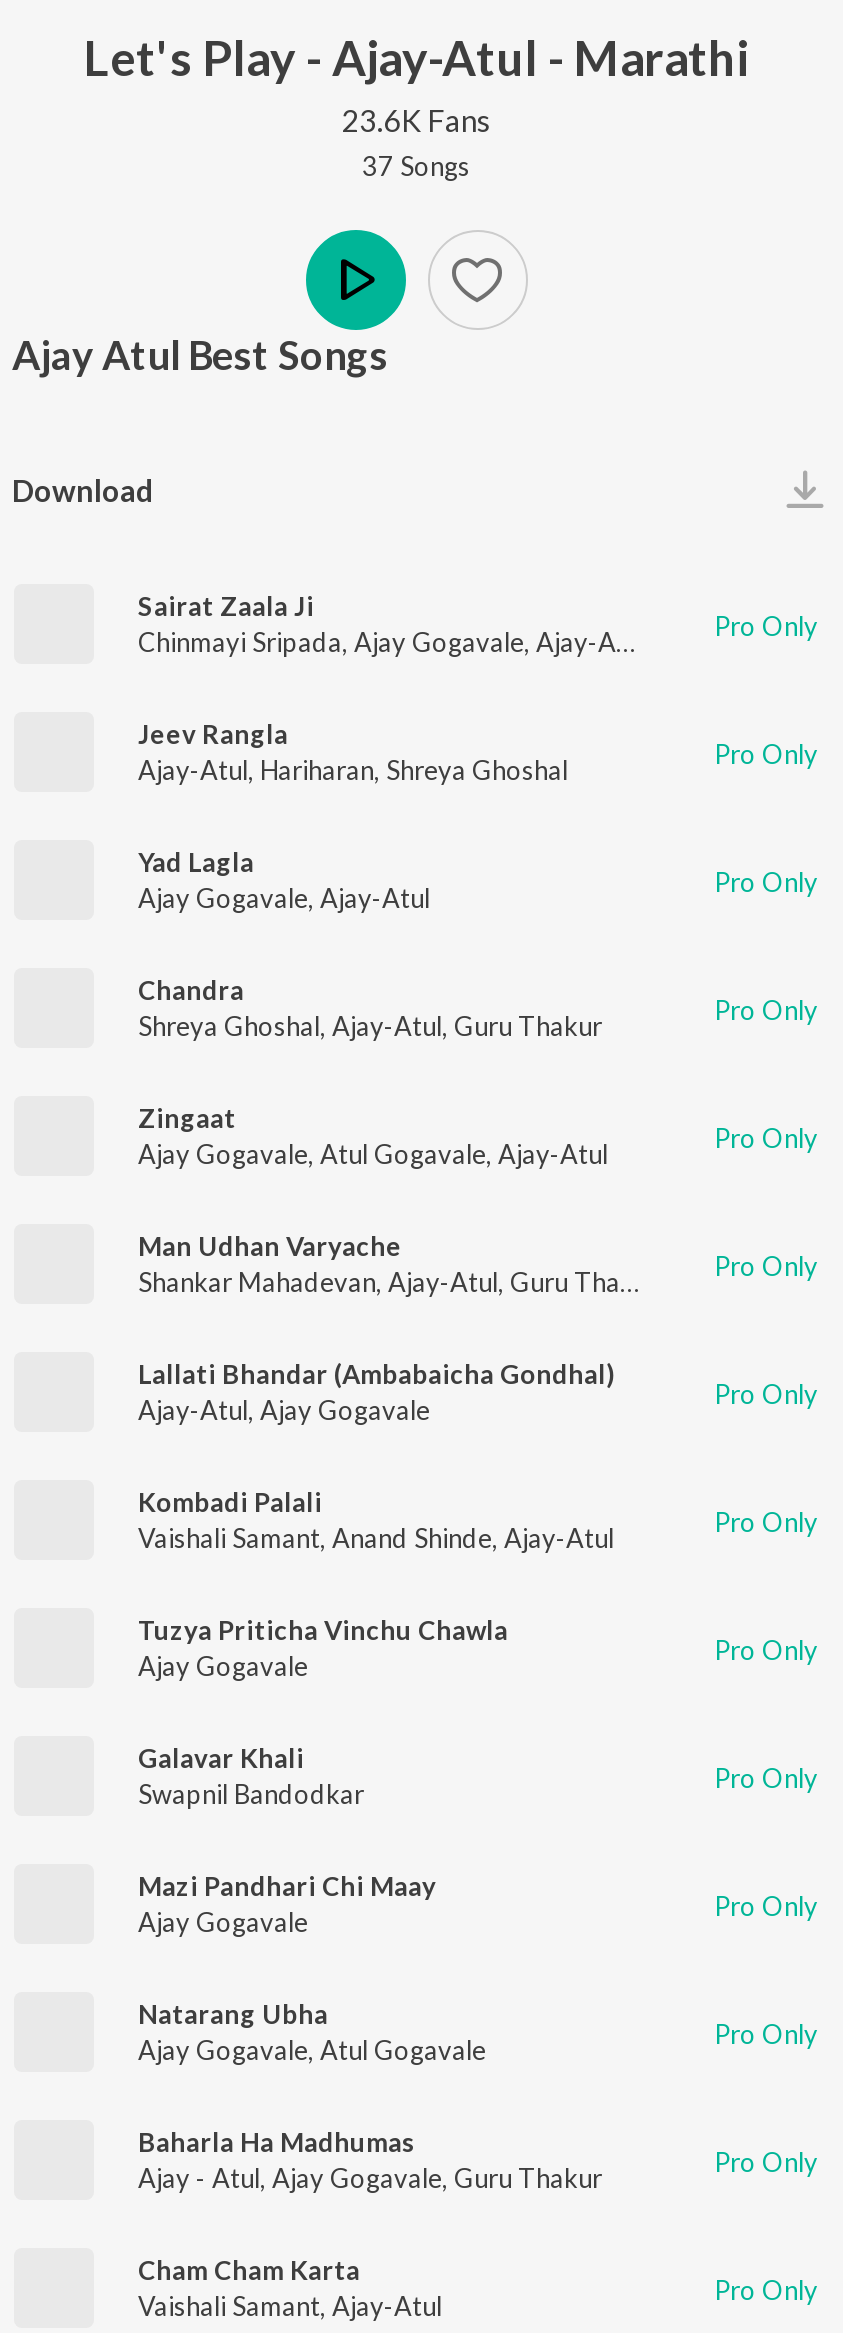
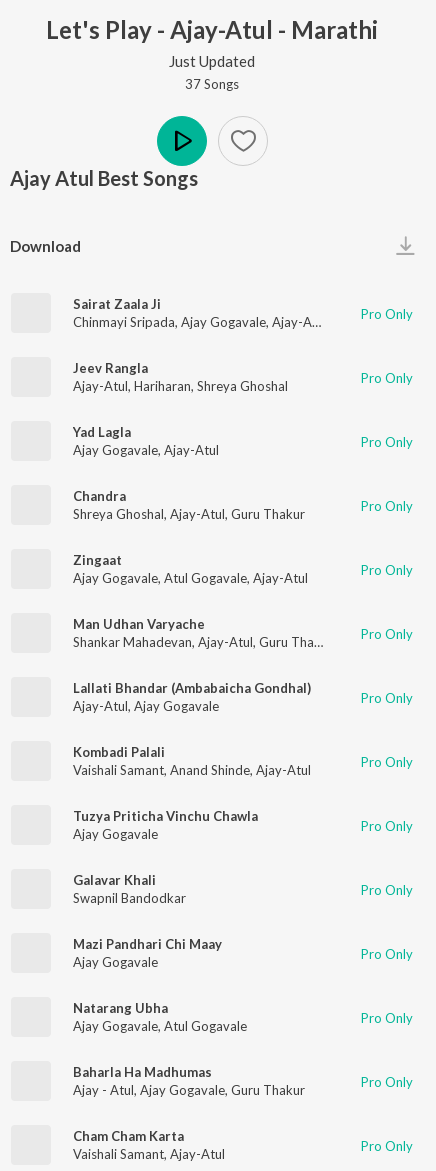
- 23.6K Fans
+ Just Updated
